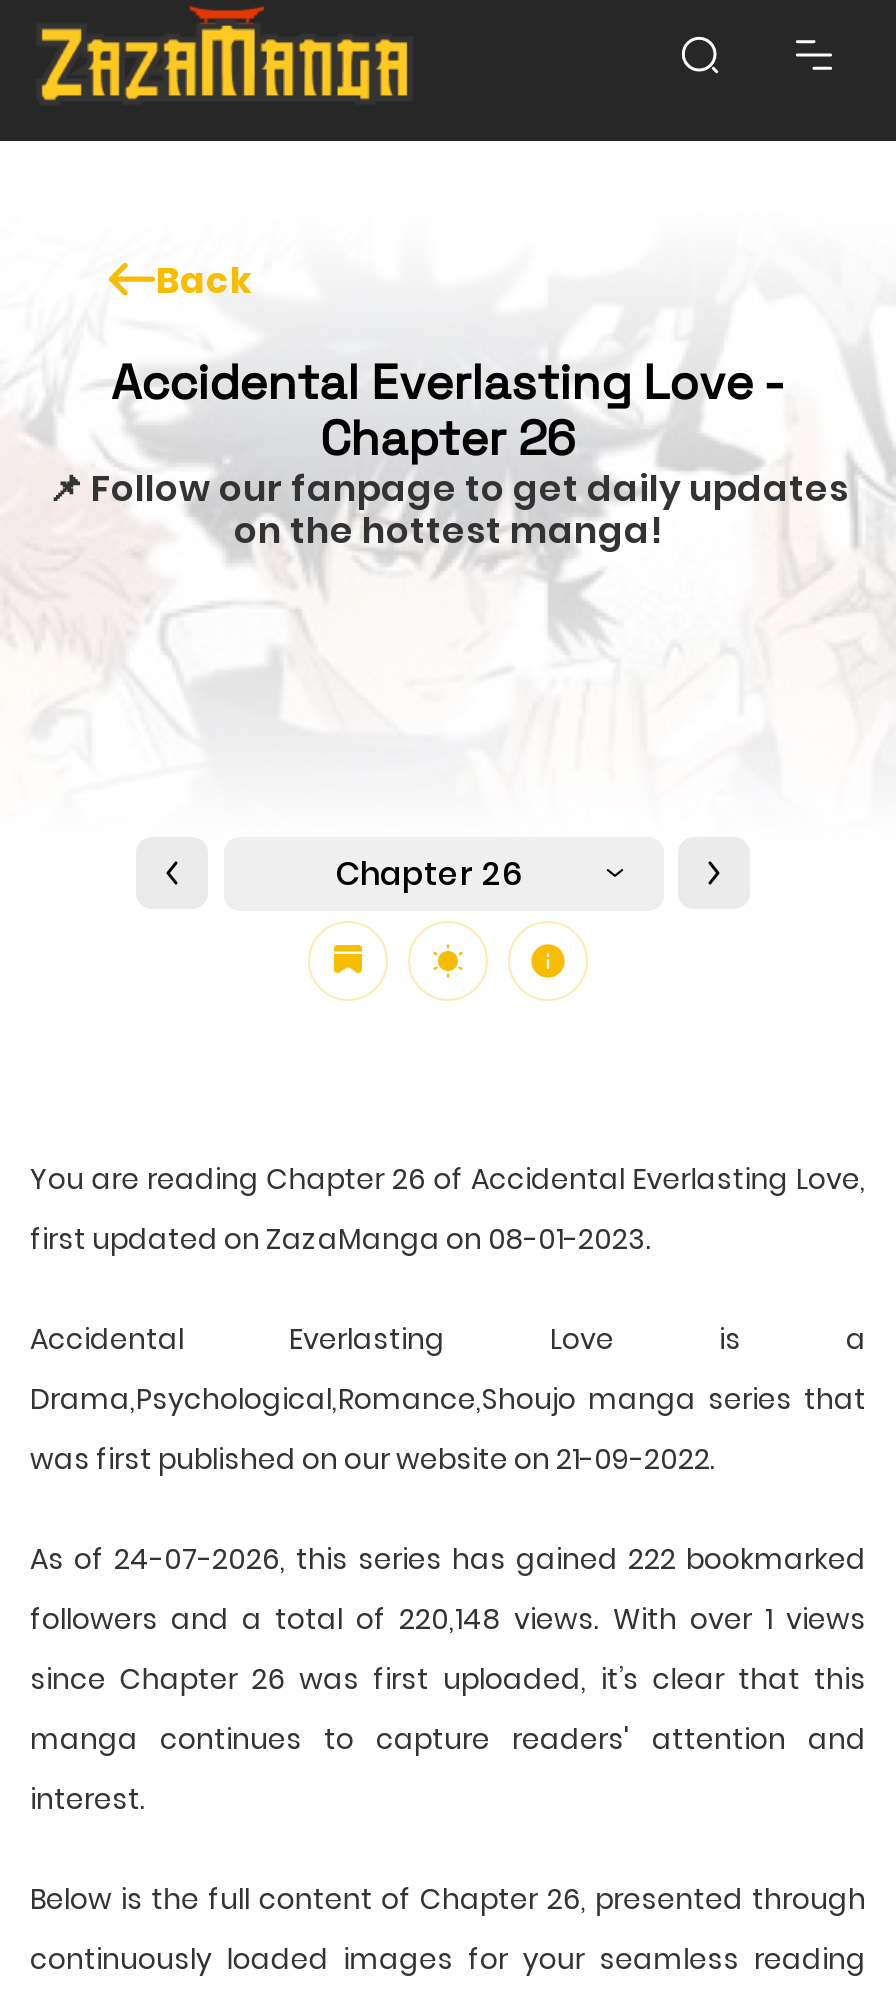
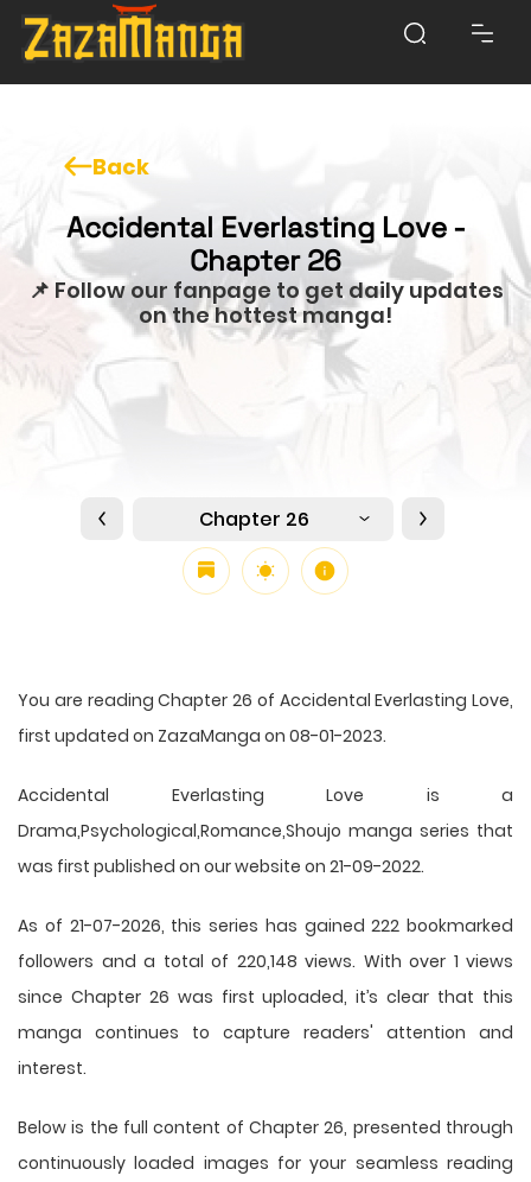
- As of 24-07-2026, this series has gained 222 bookmarked
+ As of 21-07-2026, this series has gained 222 bookmarked
